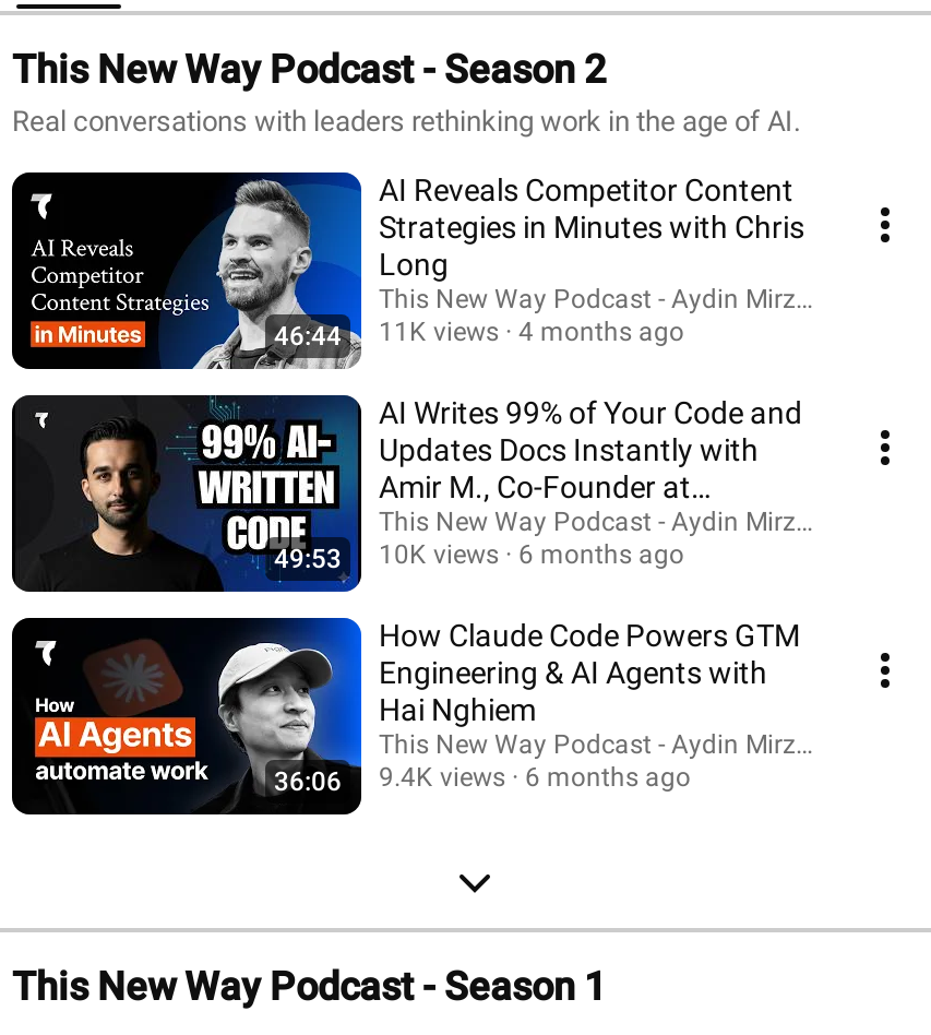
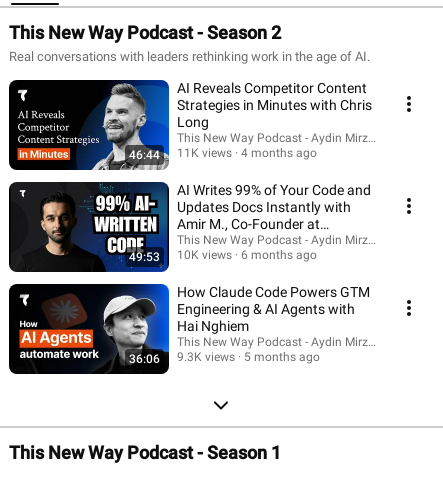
- 9.4K views
+ 9.3K views

- 6 months ago
+ 5 months ago
